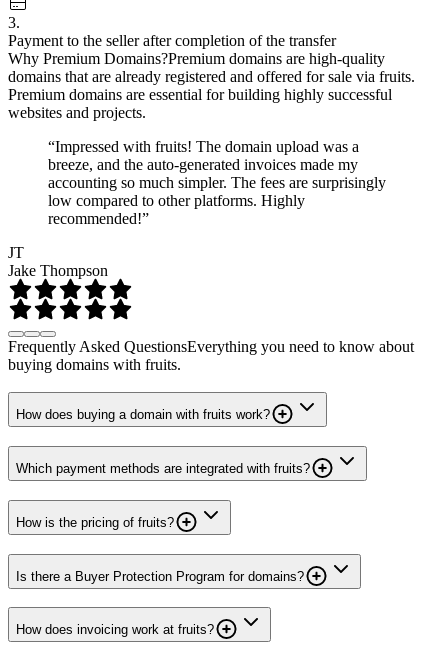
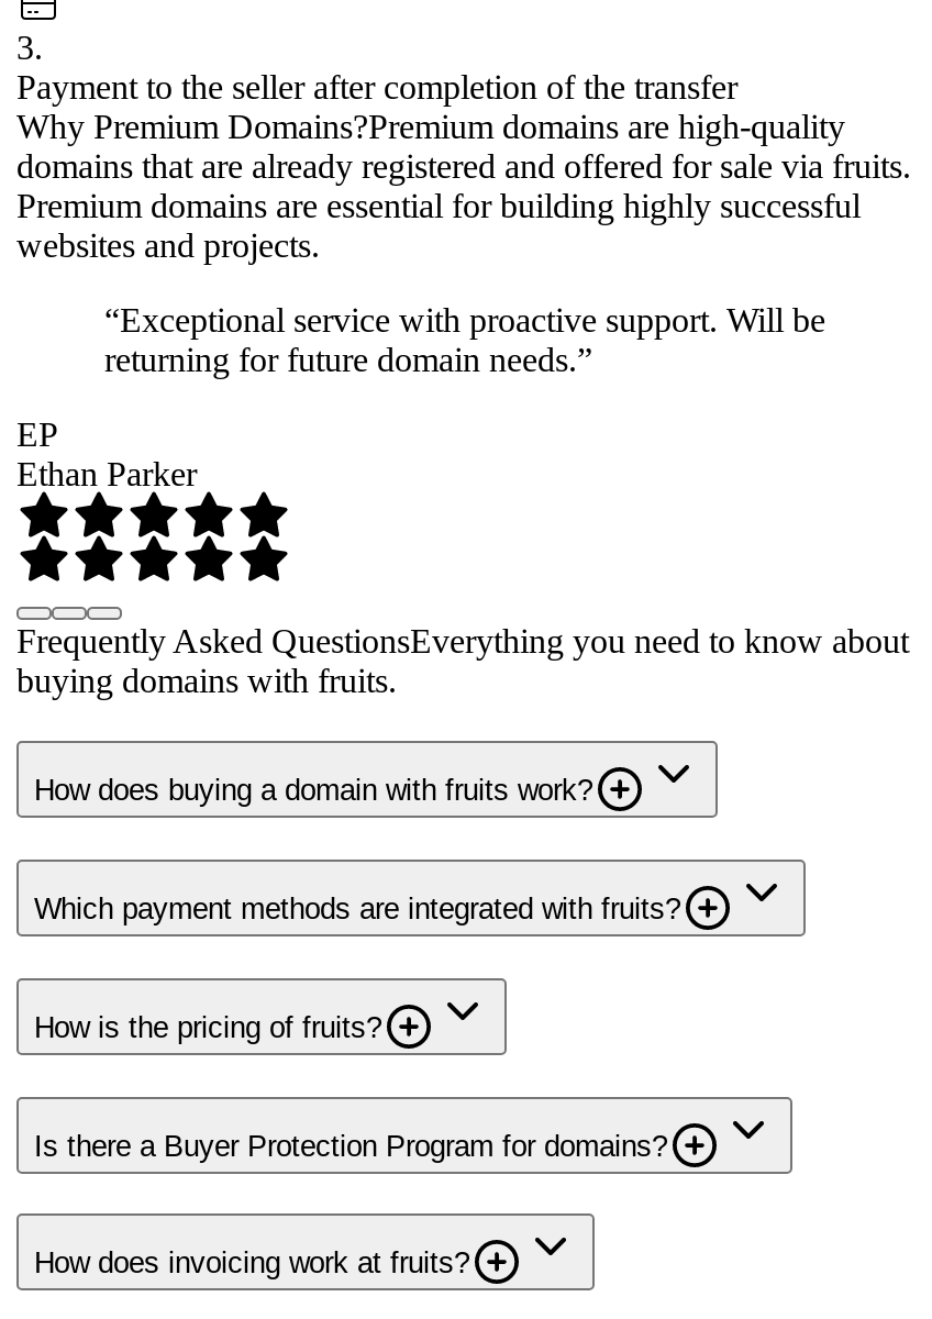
- “Impressed with fruits! The domain upload was a
- breeze, and the auto-generated invoices made my
- accounting so much simpler. The fees are surprisingly
- low compared to other platforms. Highly
- recommended!”
+ “Exceptional service with proactive support. Will be
+ returning for future domain needs.”

- JT
- Jake Thompson
+ EP
+ Ethan Parker
